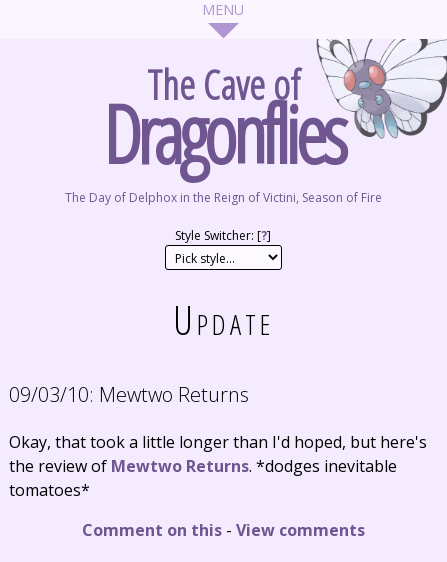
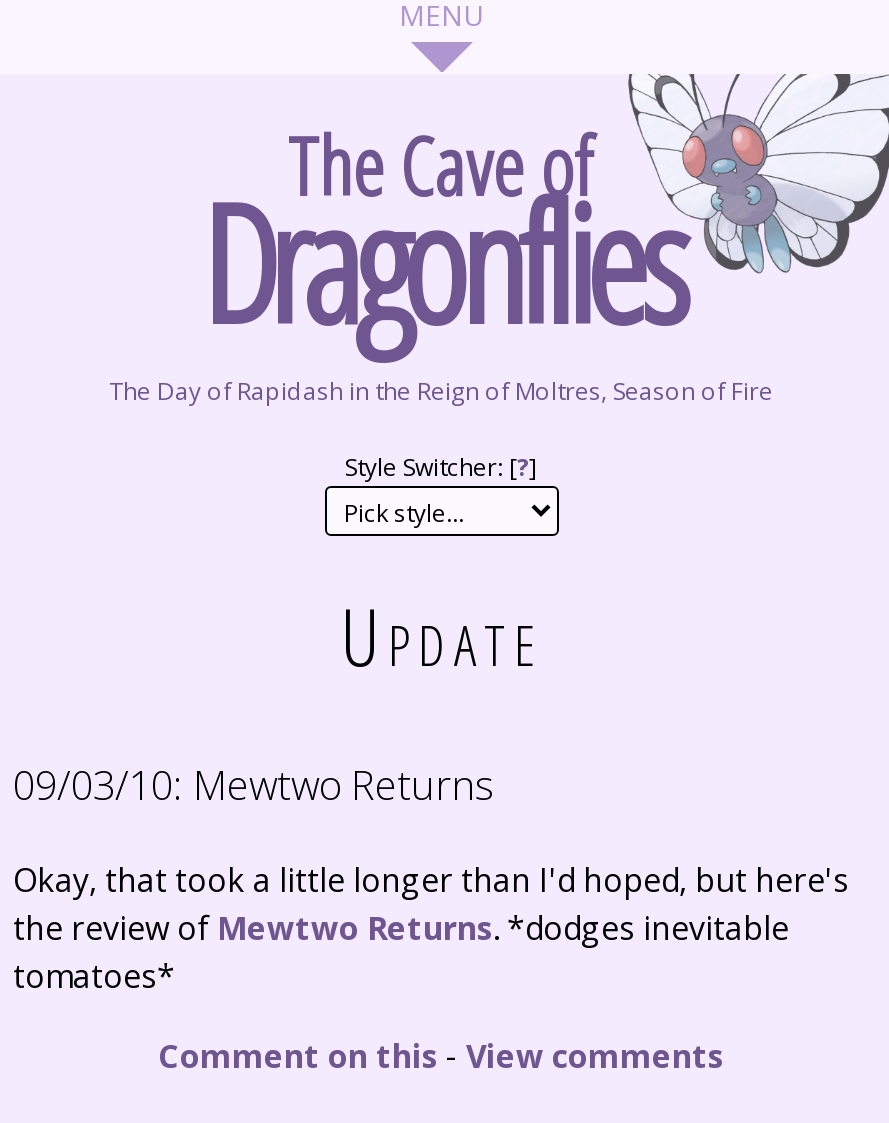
- The Day of Delphox in the Reign of Victini, Season of Fire
+ The Day of Rapidash in the Reign of Moltres, Season of Fire
